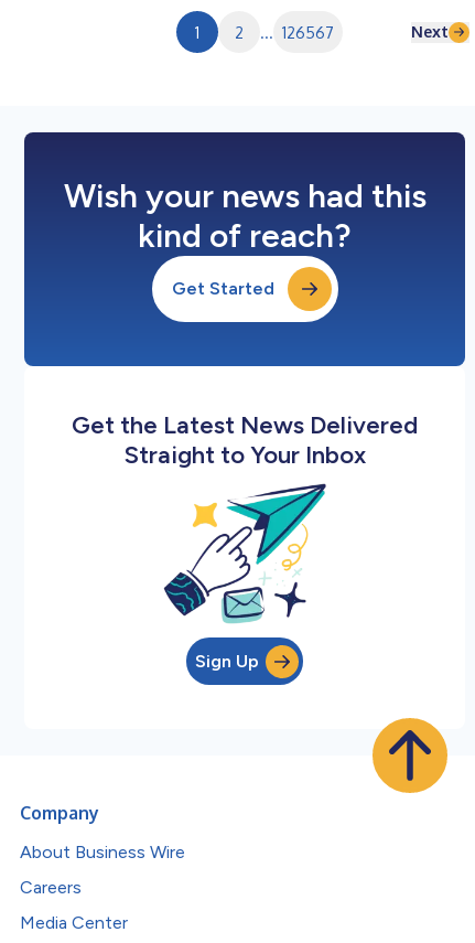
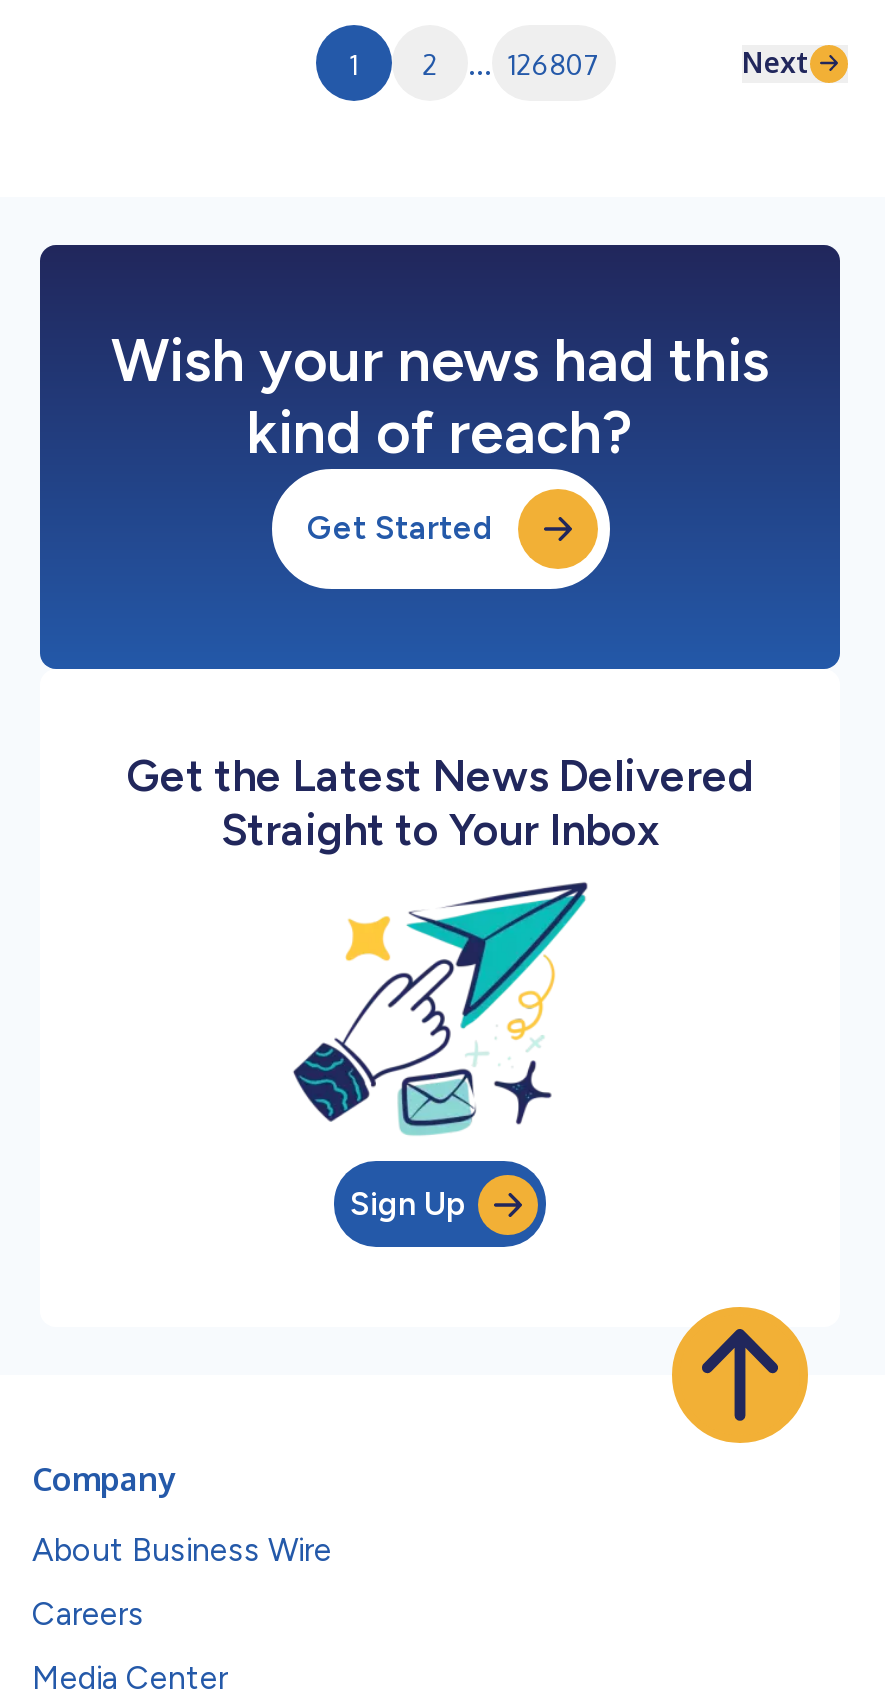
- 1 2 ... 126567
+ 1 2 ... 126807
